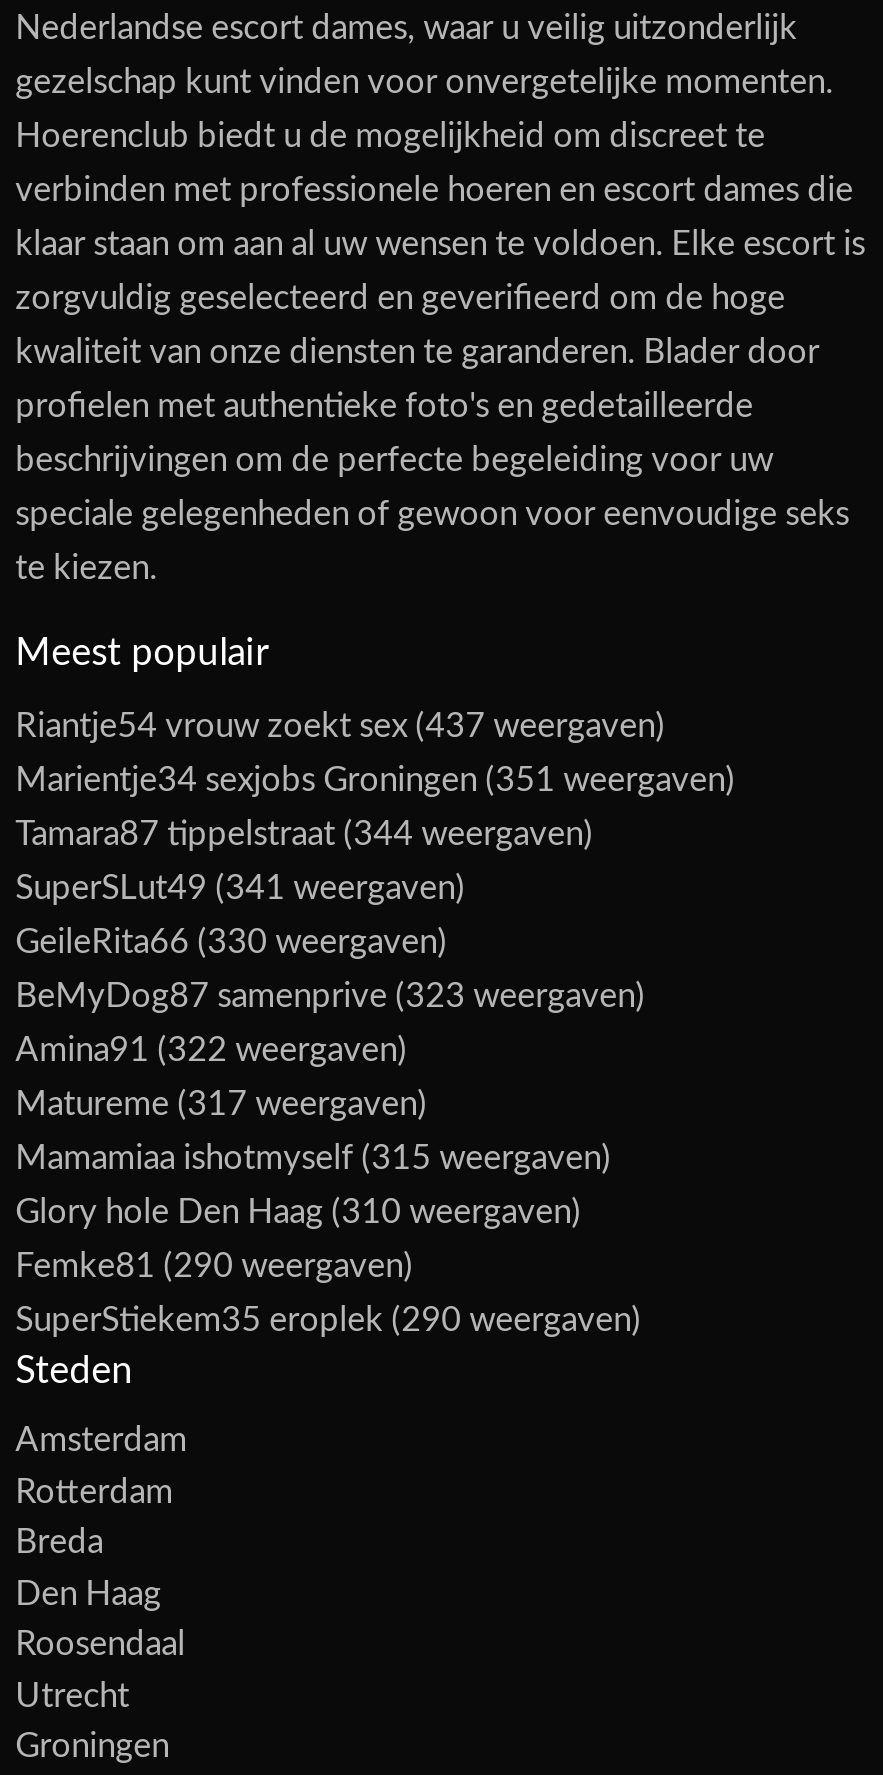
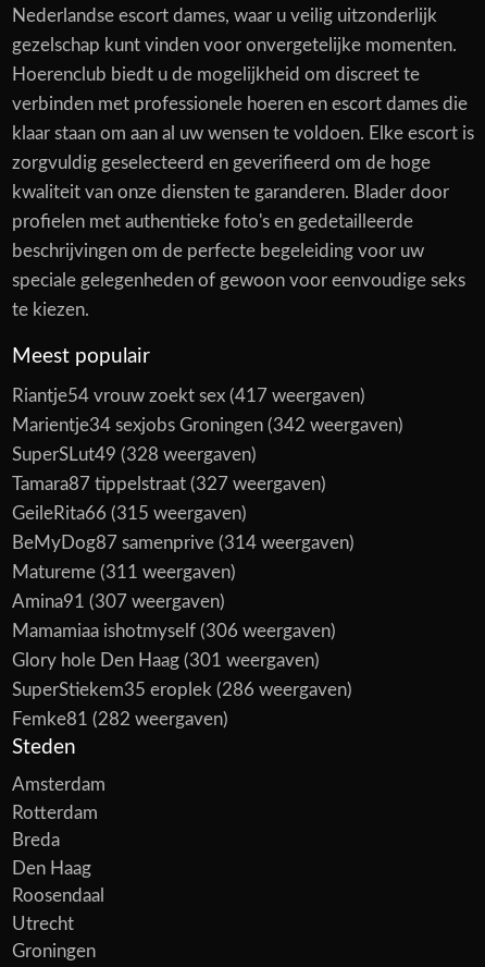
- Riantje54 vrouw zoekt sex (437 weergaven)
+ Riantje54 vrouw zoekt sex (417 weergaven)

- Marientje34 sexjobs Groningen (351 weergaven)
+ Marientje34 sexjobs Groningen (342 weergaven)

- Tamara87 tippelstraat (344 weergaven)
+ SuperSLut49 (328 weergaven)

- SuperSLut49 (341 weergaven)
+ Tamara87 tippelstraat (327 weergaven)

- GeileRita66 (330 weergaven)
+ GeileRita66 (315 weergaven)

- BeMyDog87 samenprive (323 weergaven)
+ BeMyDog87 samenprive (314 weergaven)

- Amina91 (322 weergaven)
+ Matureme (311 weergaven)

- Matureme (317 weergaven)
+ Amina91 (307 weergaven)

- Mamamiaa ishotmyself (315 weergaven)
+ Mamamiaa ishotmyself (306 weergaven)

- Glory hole Den Haag (310 weergaven)
+ Glory hole Den Haag (301 weergaven)

- Femke81 (290 weergaven)
+ SuperStiekem35 eroplek (286 weergaven)

- SuperStiekem35 eroplek (290 weergaven)
+ Femke81 (282 weergaven)
